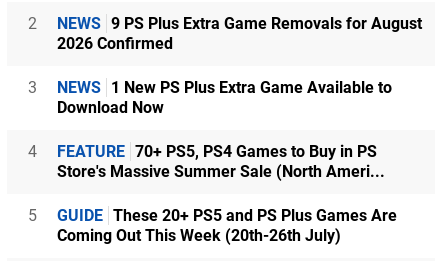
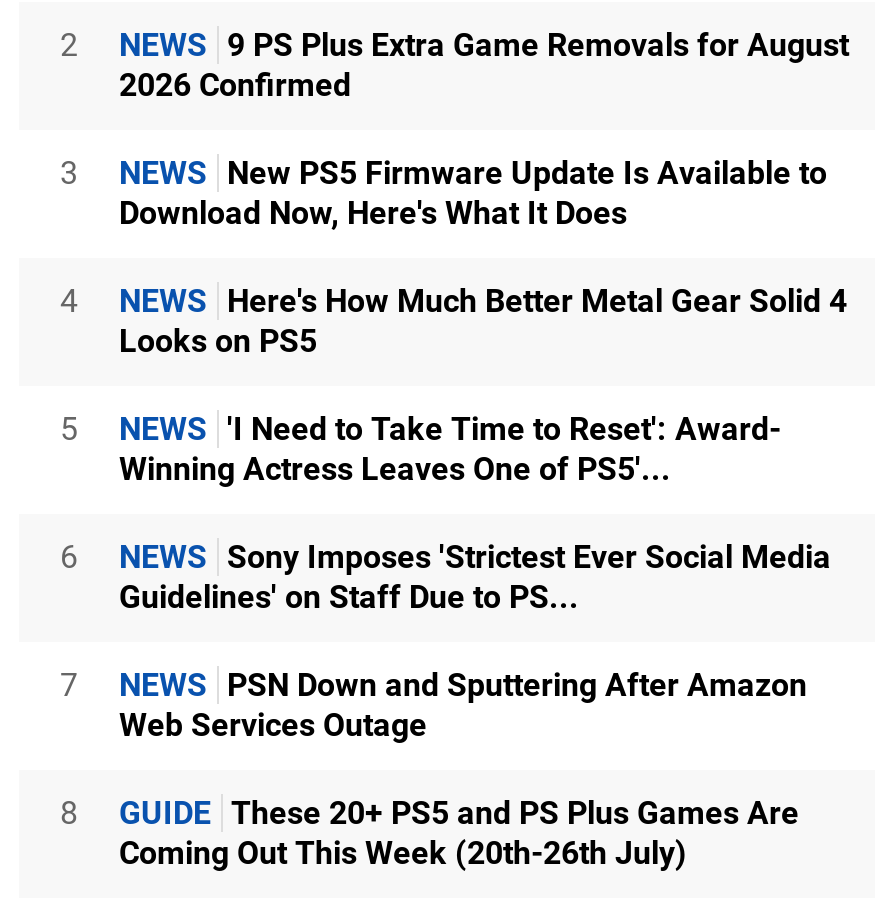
- NEWS 1 New PS Plus Extra Game Available to
- Download Now
+ NEWS New PS5 Firmware Update Is Available to
+ Download Now, Here's What It Does

- FEATURE 70+ PS5, PS4 Games to Buy in PS
- Store's Massive Summer Sale (North Ameri...
+ NEWS Here's How Much Better Metal Gear Solid 4
+ Looks on PS5

+ NEWS 'I Need to Take Time to Reset': Award-
+ Winning Actress Leaves One of PS5'...
+ 6
+ NEWS Sony Imposes 'Strictest Ever Social Media
+ Guidelines' on Staff Due to PS...
+ 7
+ NEWS PSN Down and Sputtering After Amazon
+ Web Services Outage
+ 8
